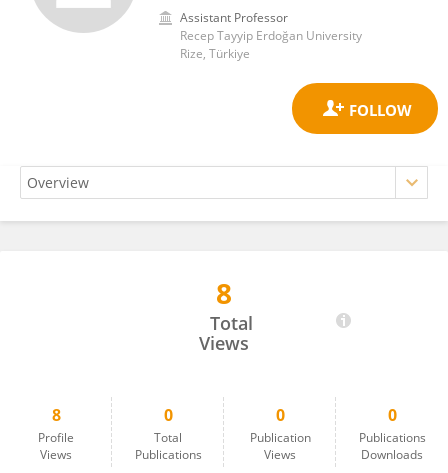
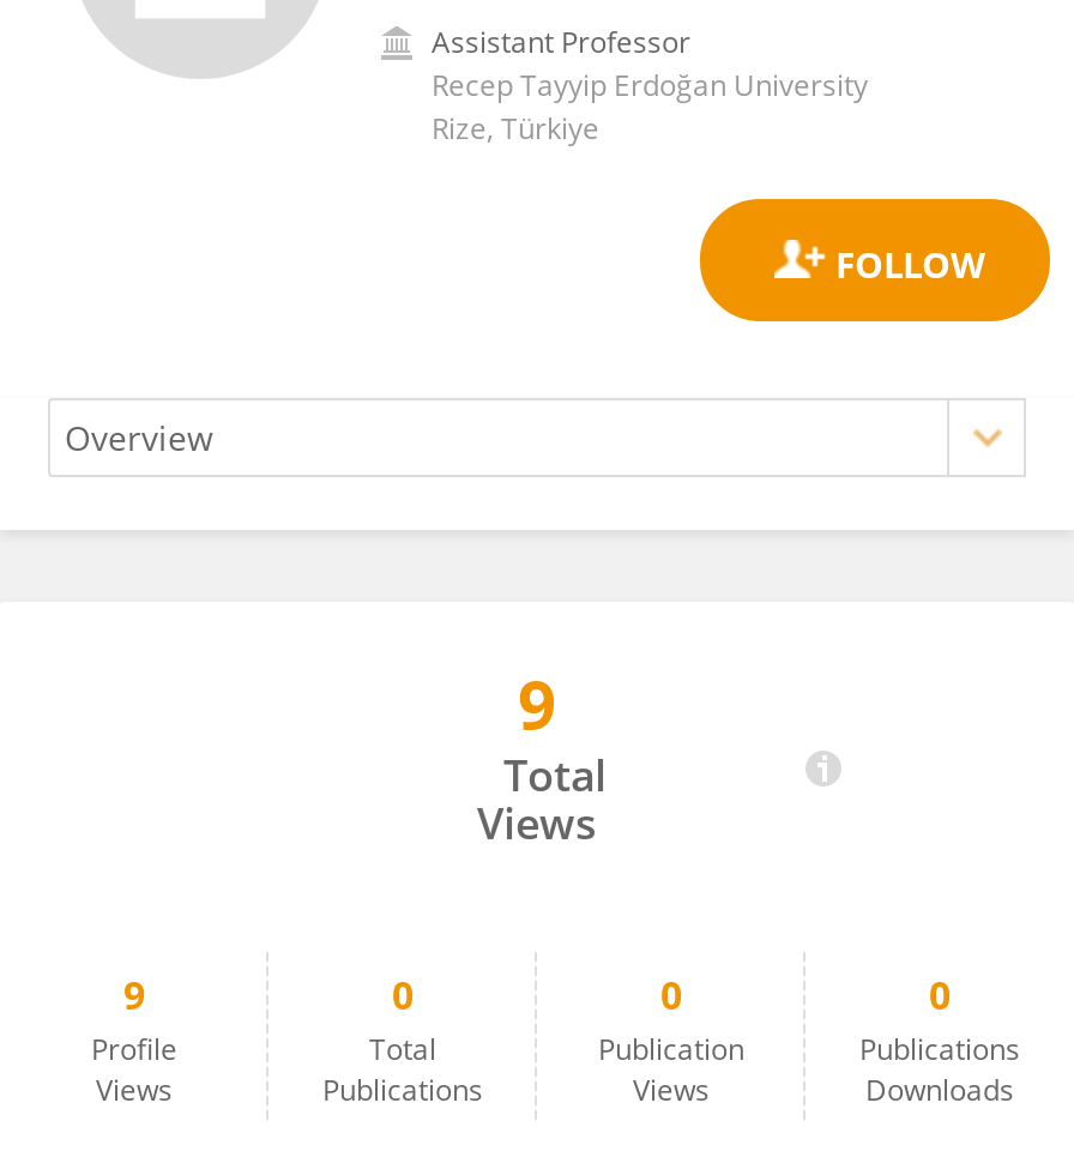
- 8
+ 9

- 8
+ 9
